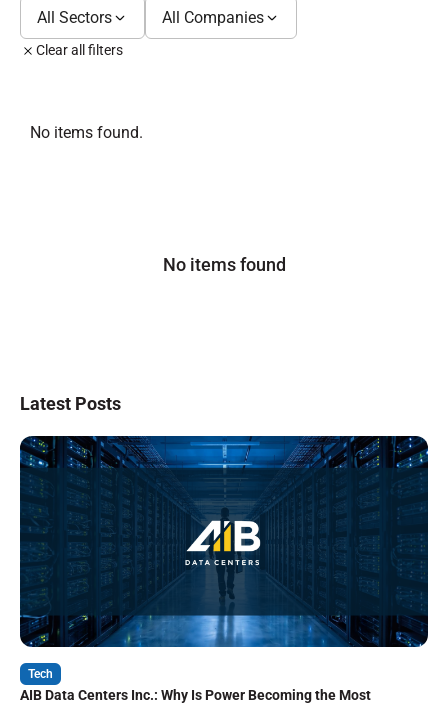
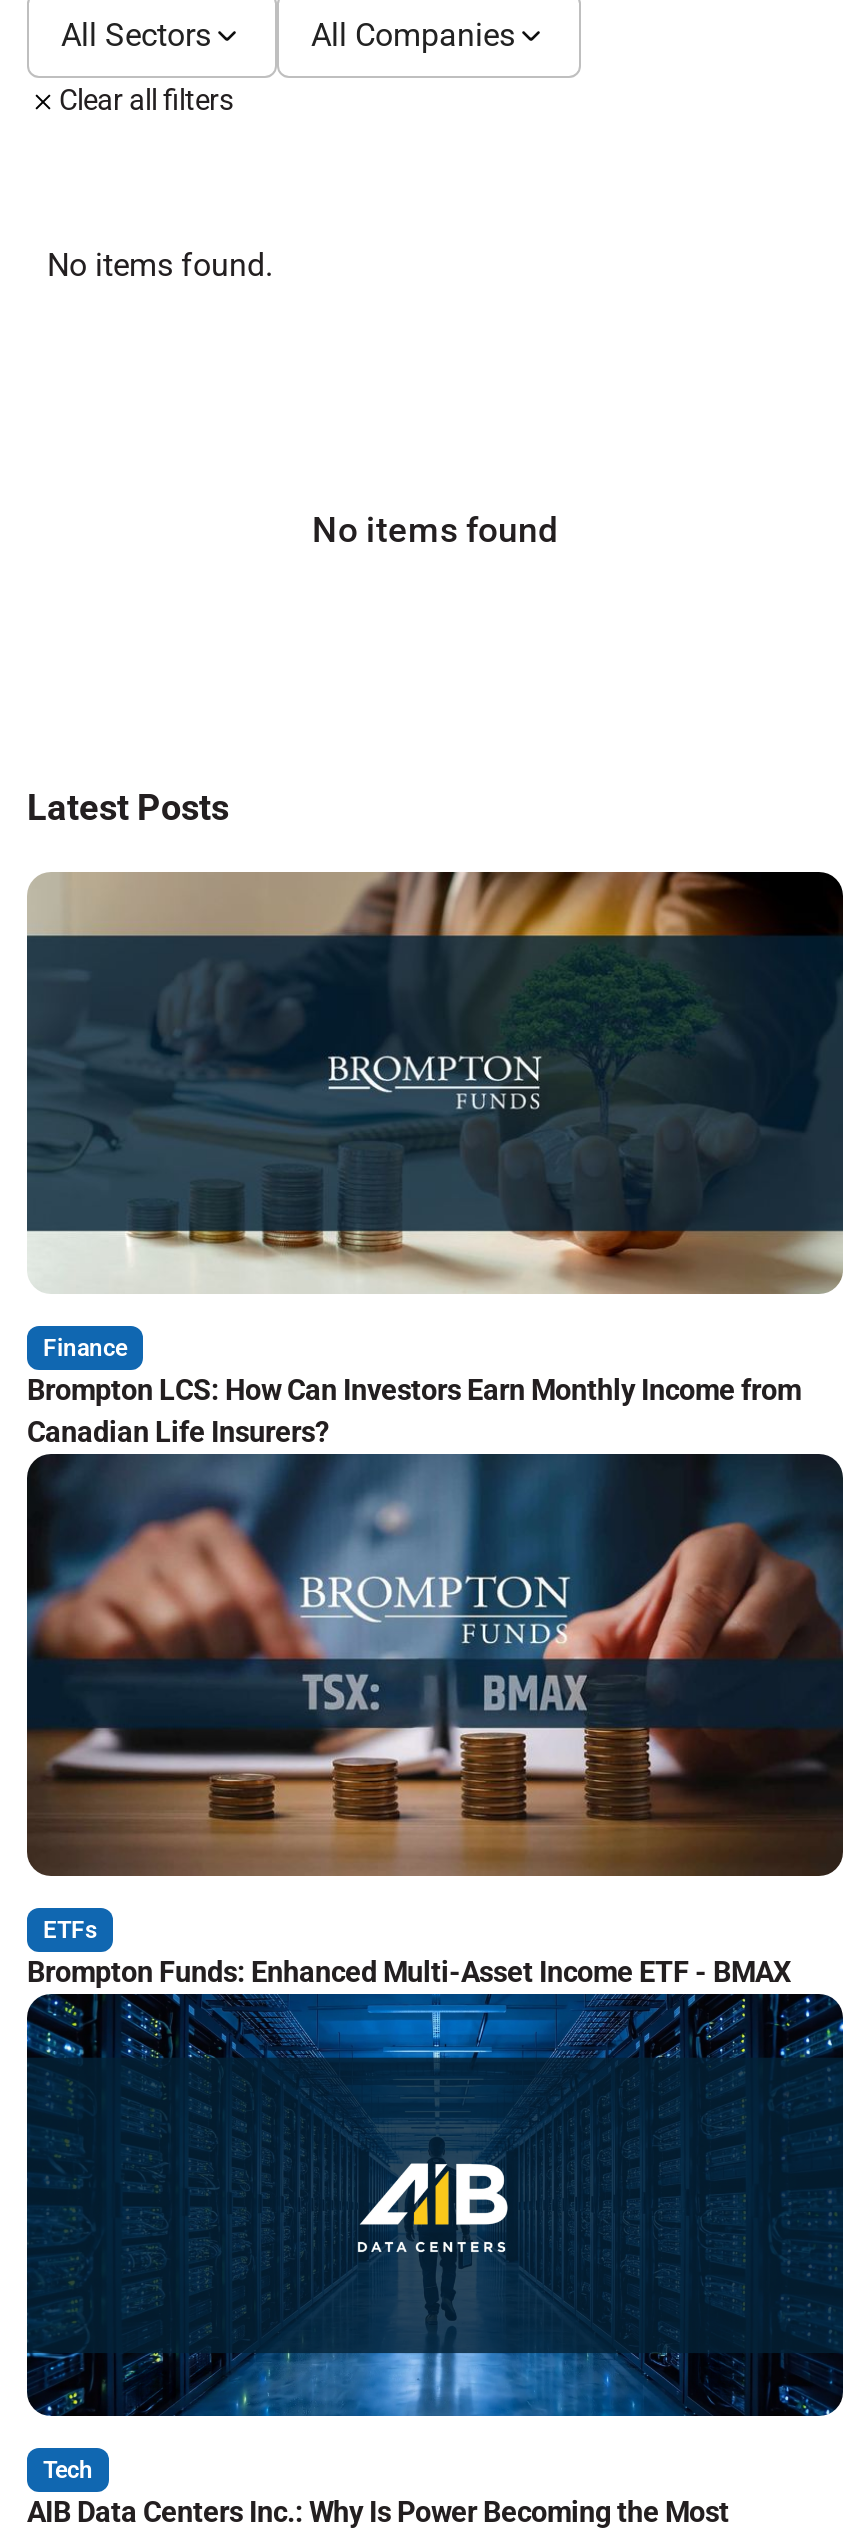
+ [image]
+ ETFs
+ Brompton Funds: Enhanced Multi-Asset Income ETF - BMAX

+ [image]
+ Finance
+ Brompton LCS: How Can Investors Earn Monthly Income from
+ Canadian Life Insurers?
